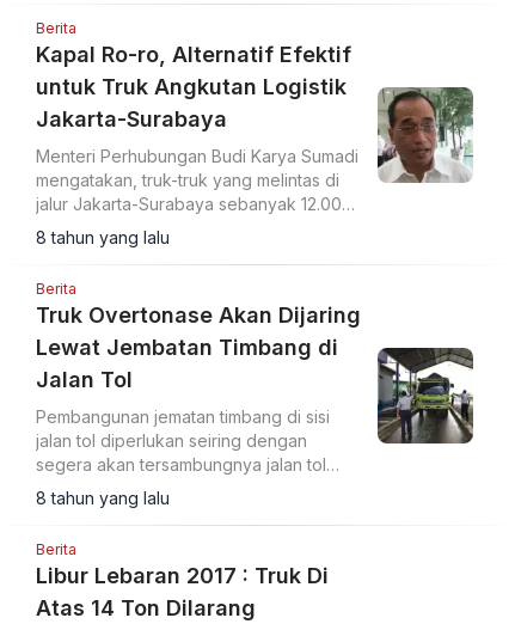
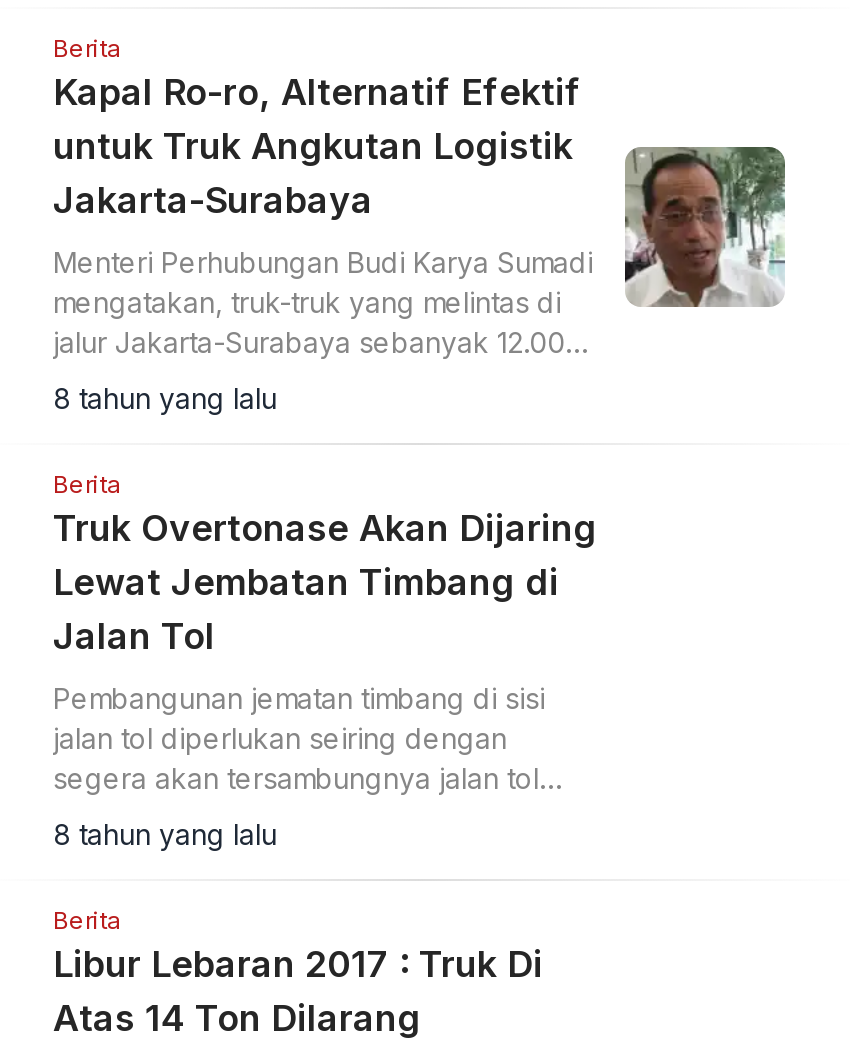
- [image]
